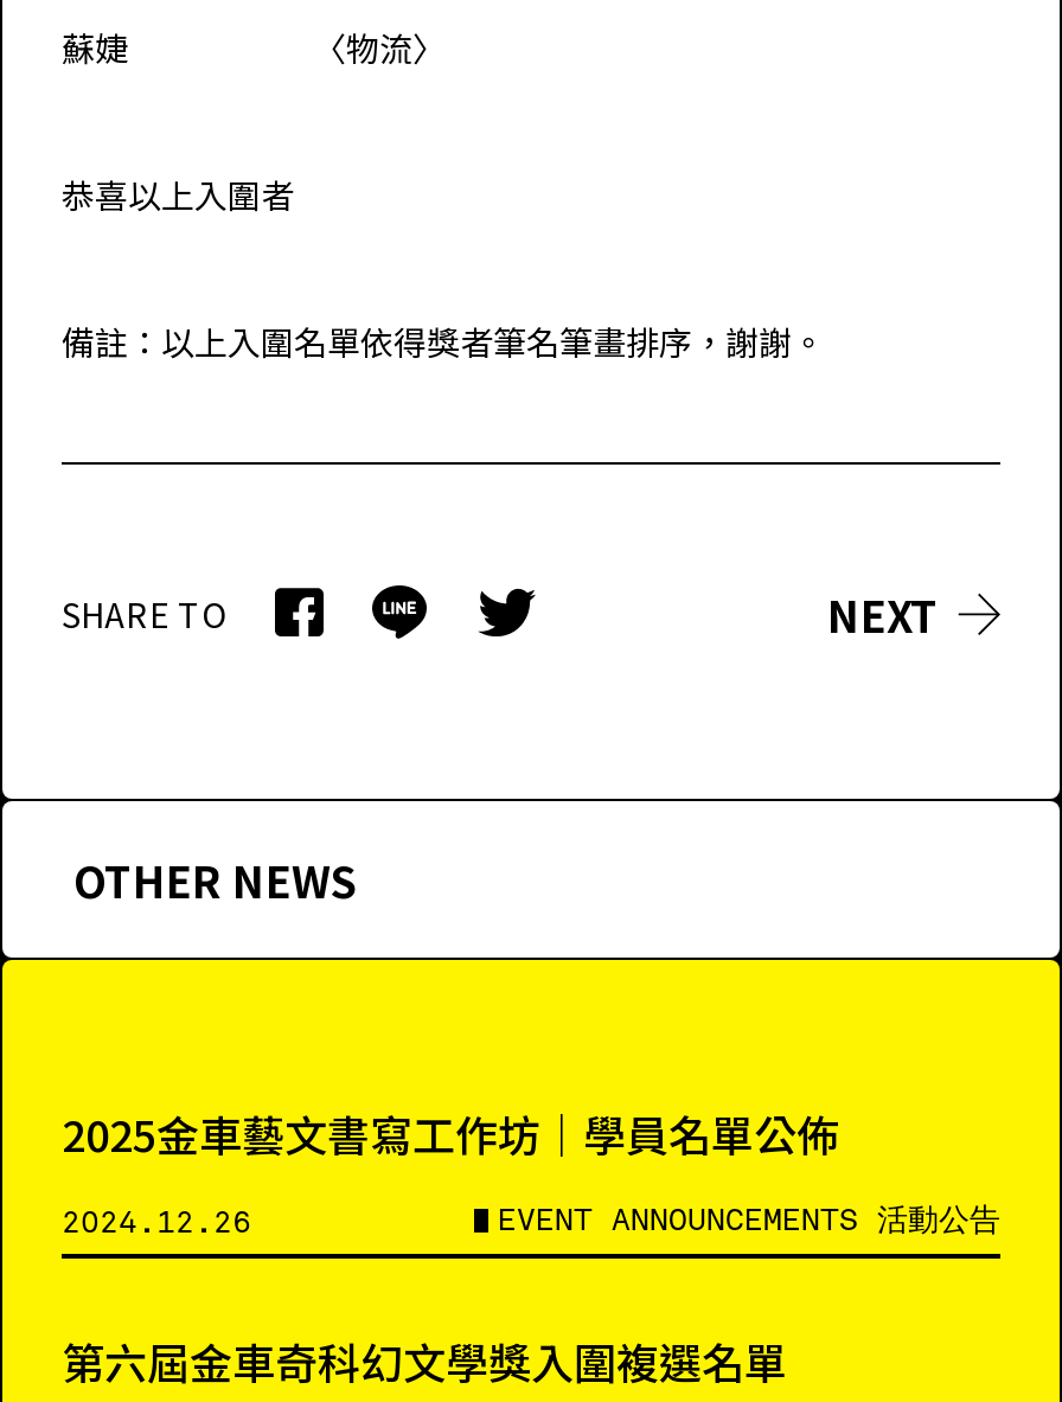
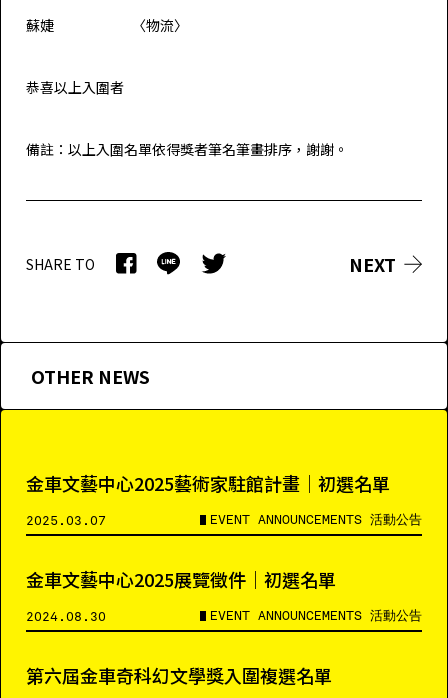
- 2025金車藝文書寫工作坊｜學員名單公佈
- 2024.12.26
+ 金車文藝中心2025藝術家駐館計畫｜初選名單
+ 2025.03.07
+ EVENT ANNOUNCEMENTS 活動公告
+ 金車文藝中心2025展覽徵件｜初選名單
+ 2024.08.30
